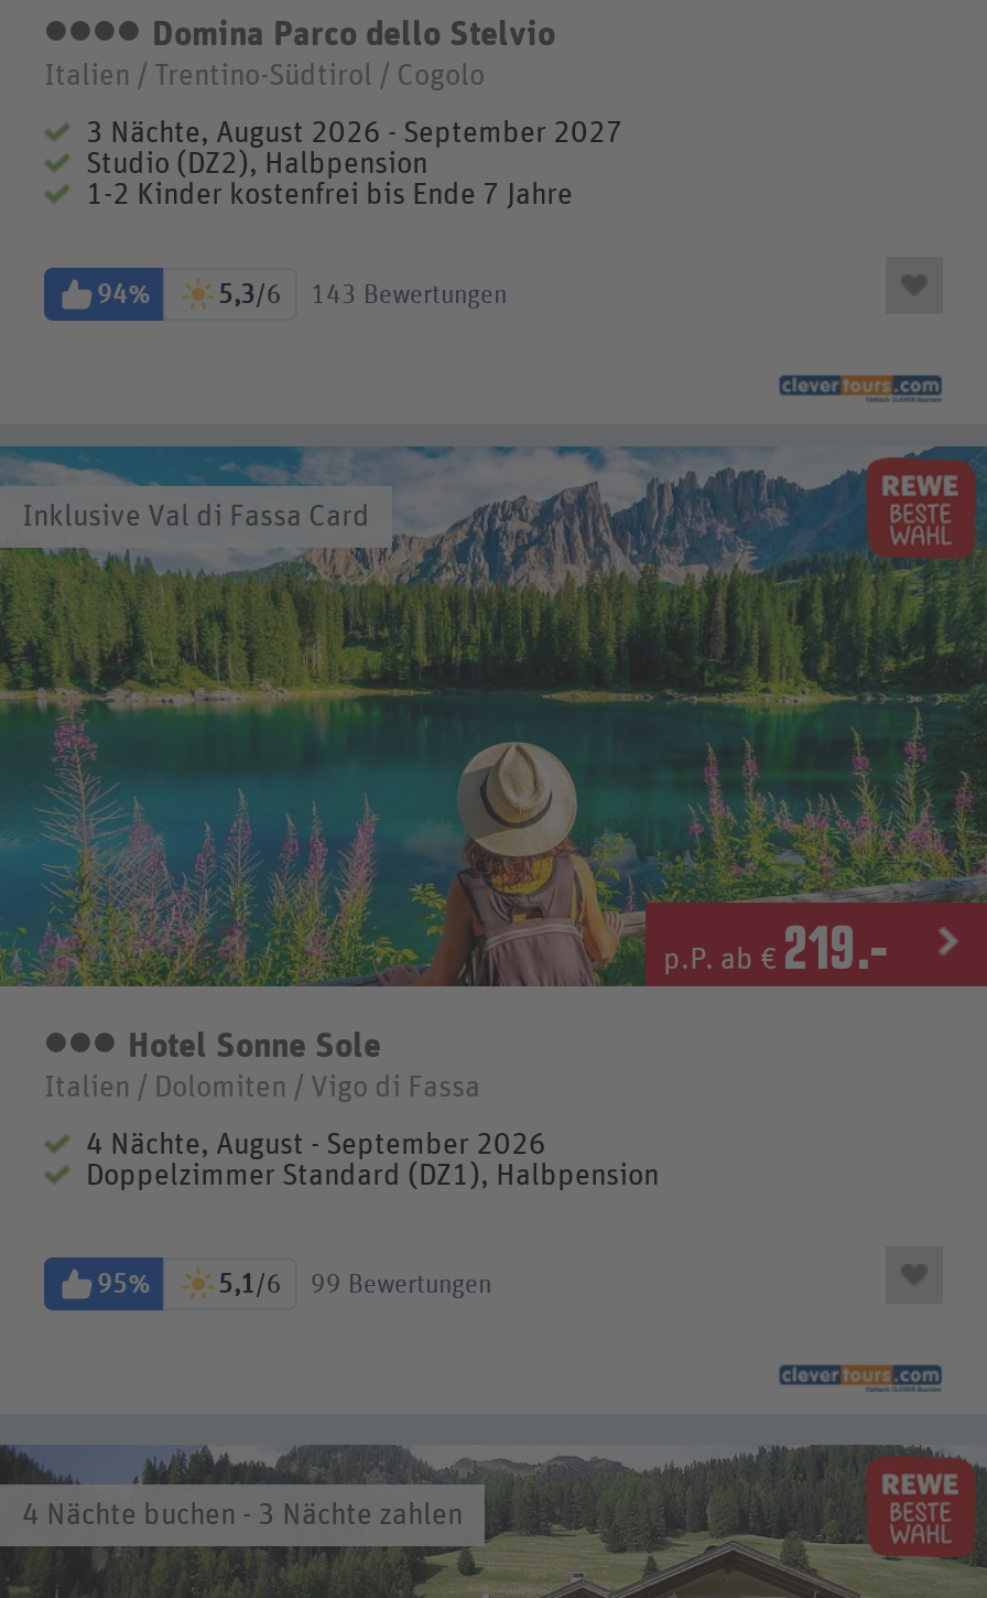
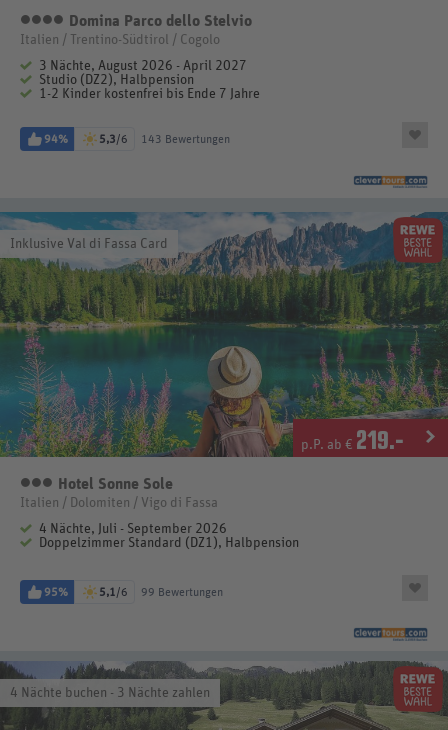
- 3 Nächte, August 2026 - September 2027
+ 3 Nächte, August 2026 - April 2027

- 4 Nächte, August - September 2026
+ 4 Nächte, Juli - September 2026
